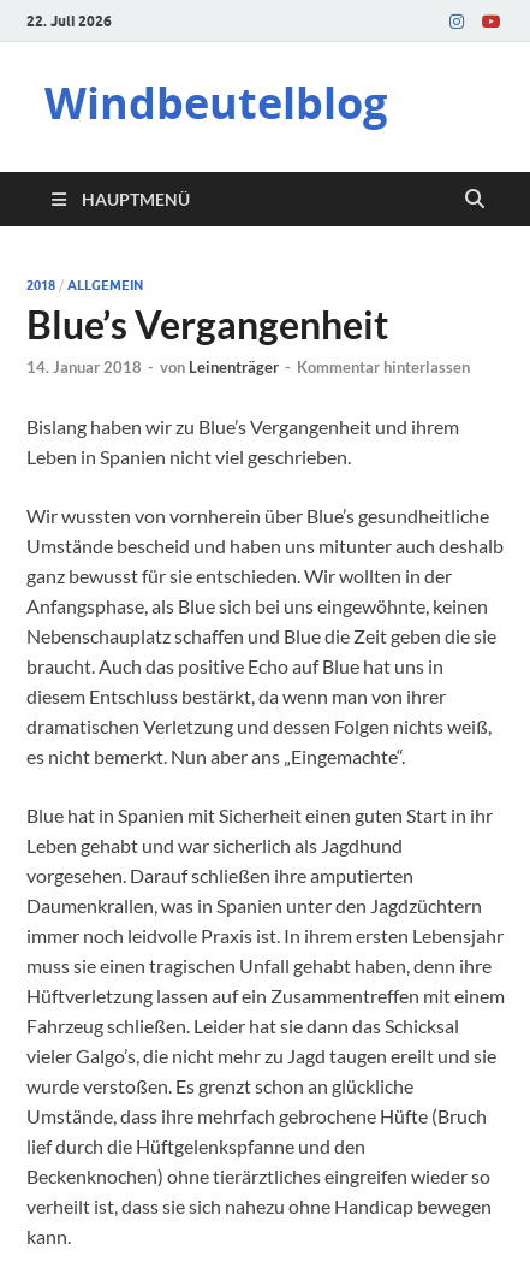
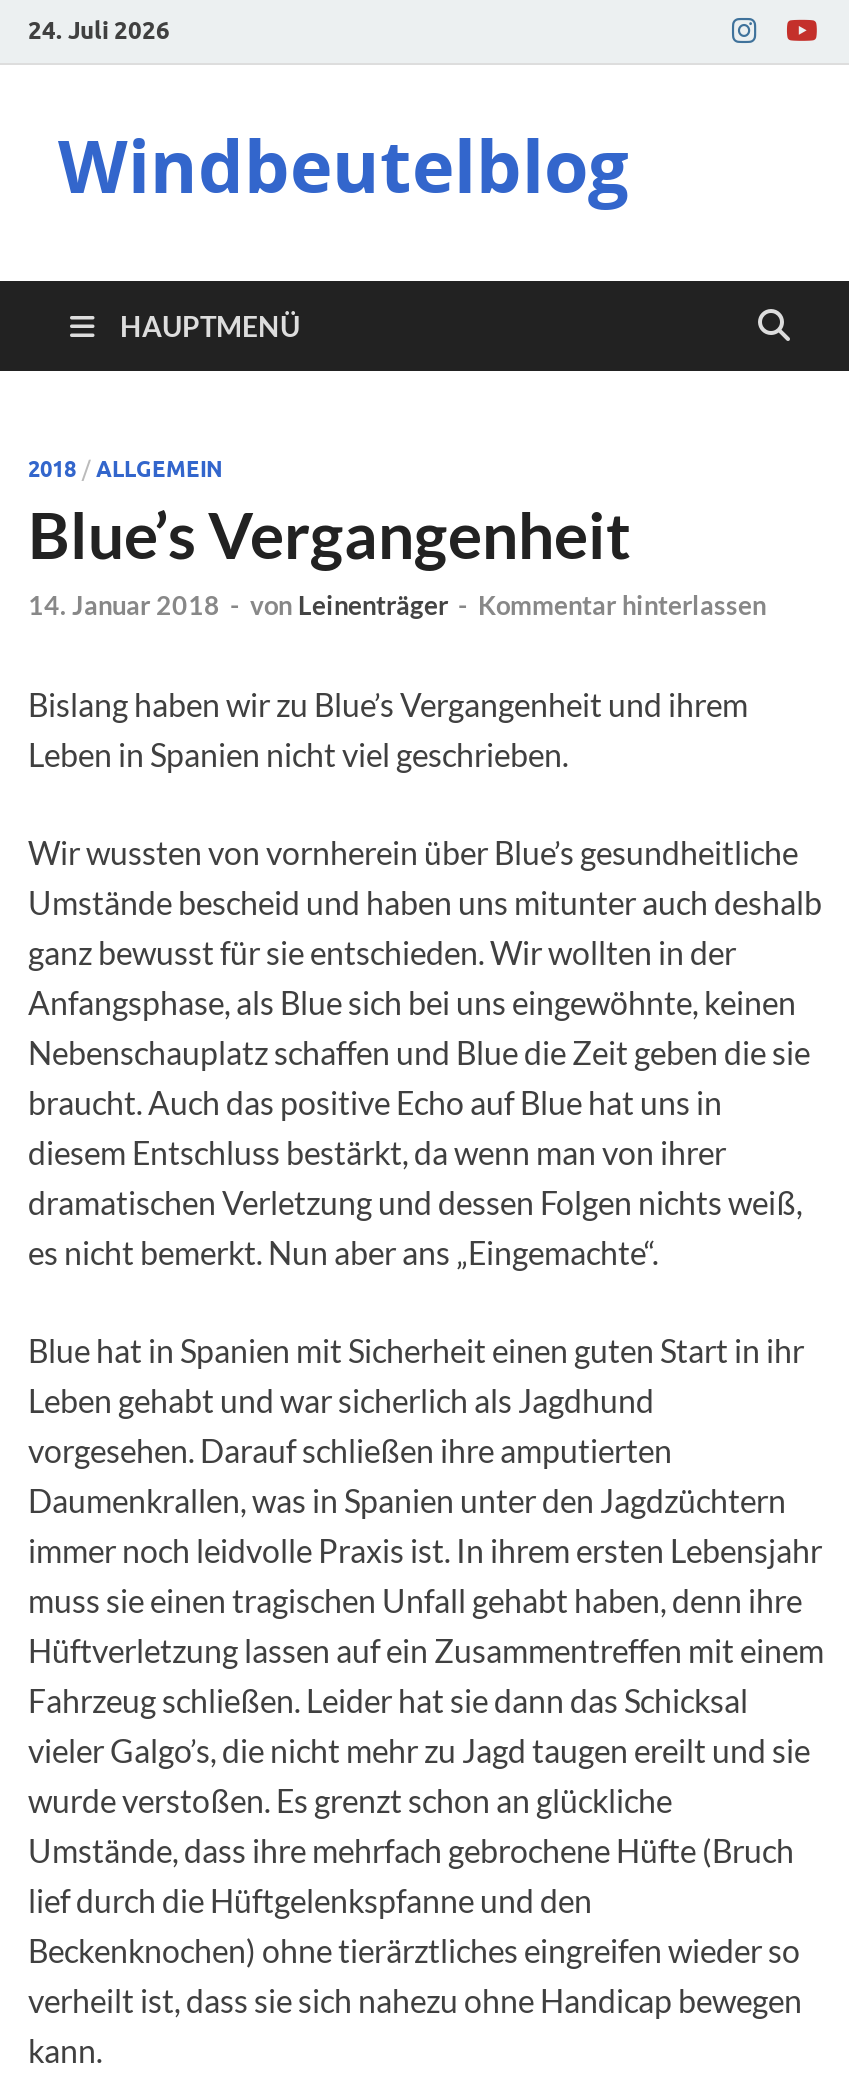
- 22. Juli 2026
+ 24. Juli 2026
